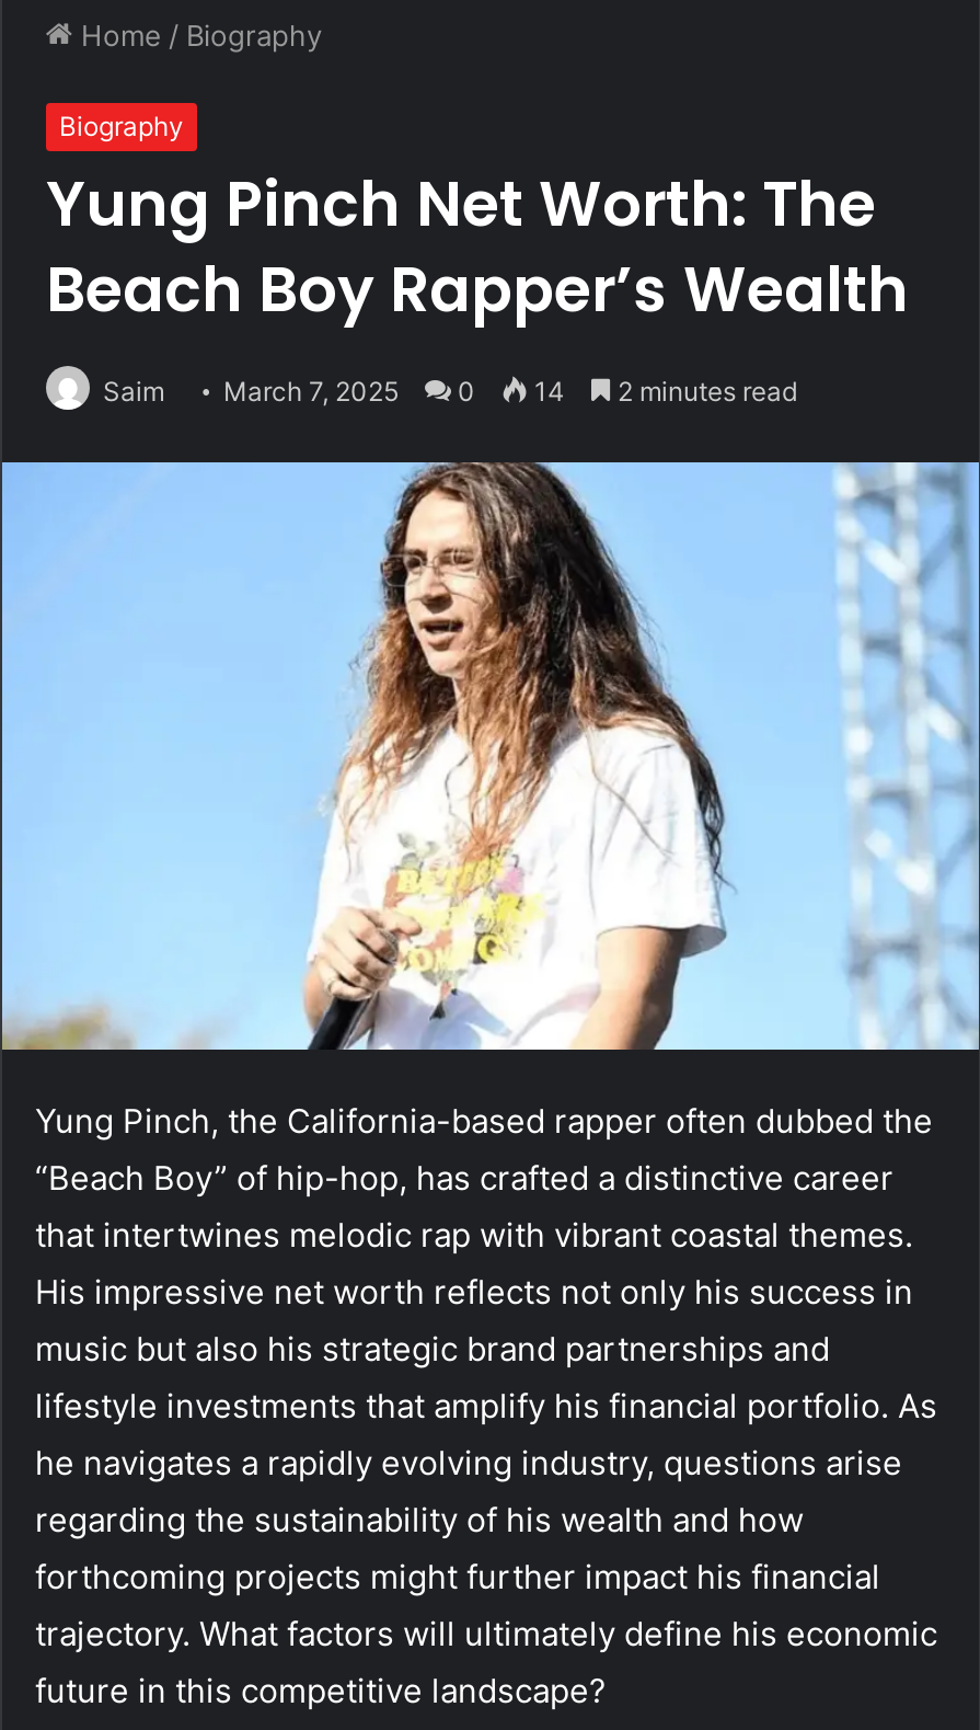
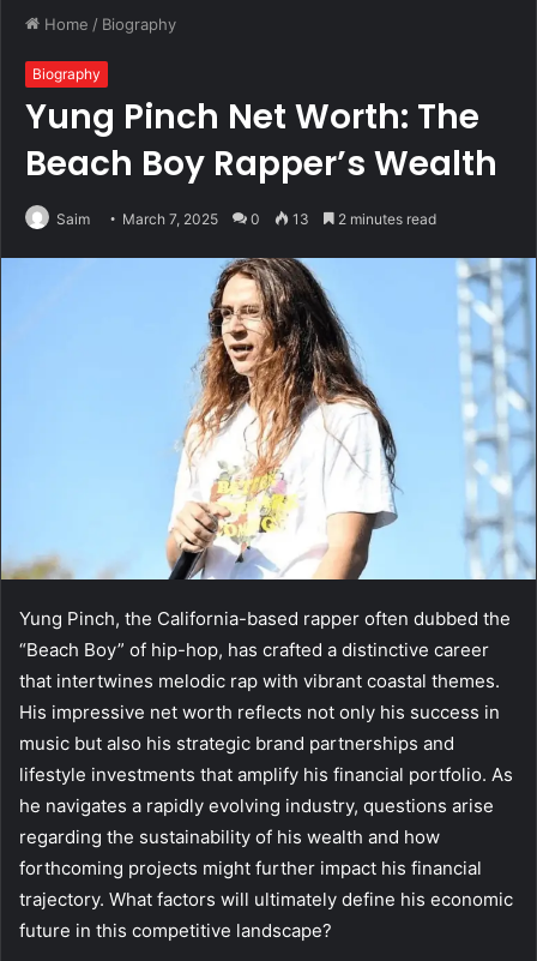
- Saim March 7, 2025 0 14 2 minutes read
+ Saim March 7, 2025 0 13 2 minutes read
